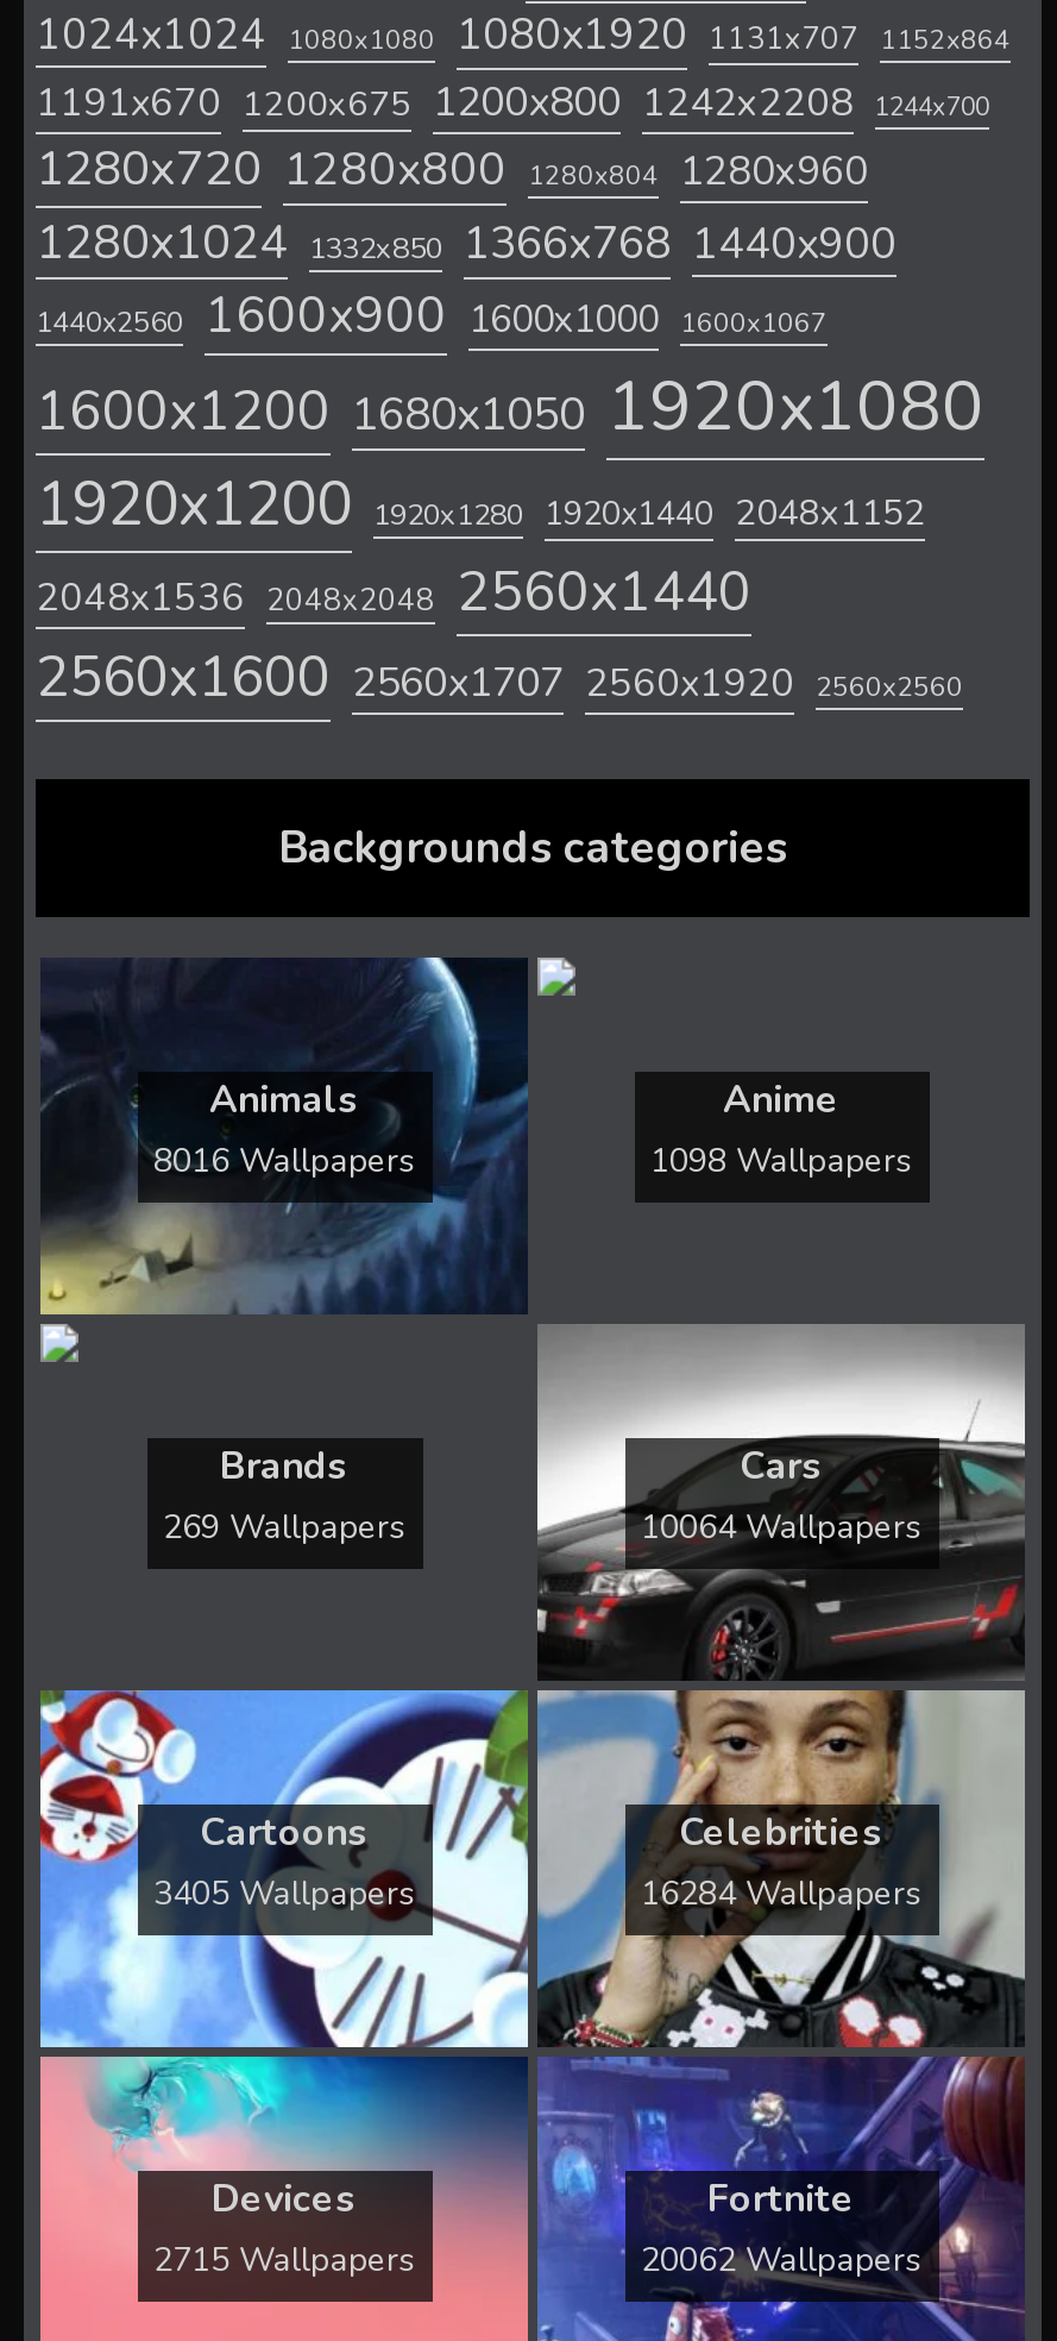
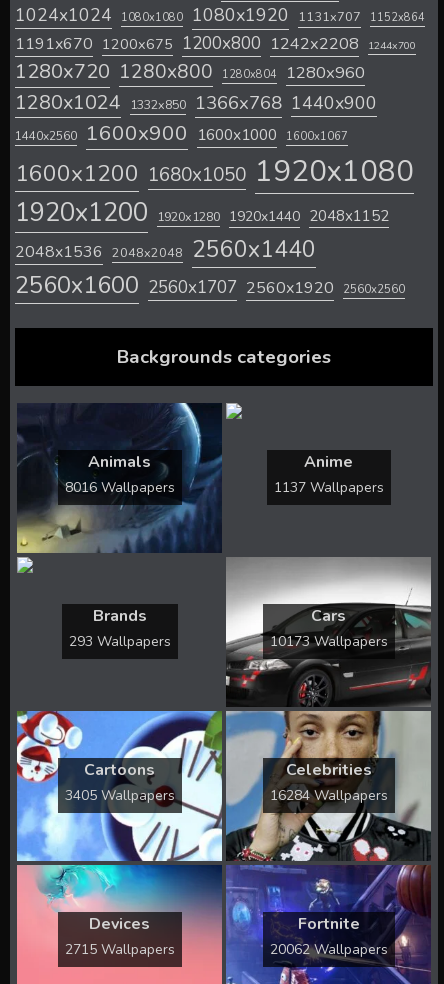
- 1098 Wallpapers
+ 1137 Wallpapers

- 269 Wallpapers
+ 293 Wallpapers

- 10064 Wallpapers
+ 10173 Wallpapers
